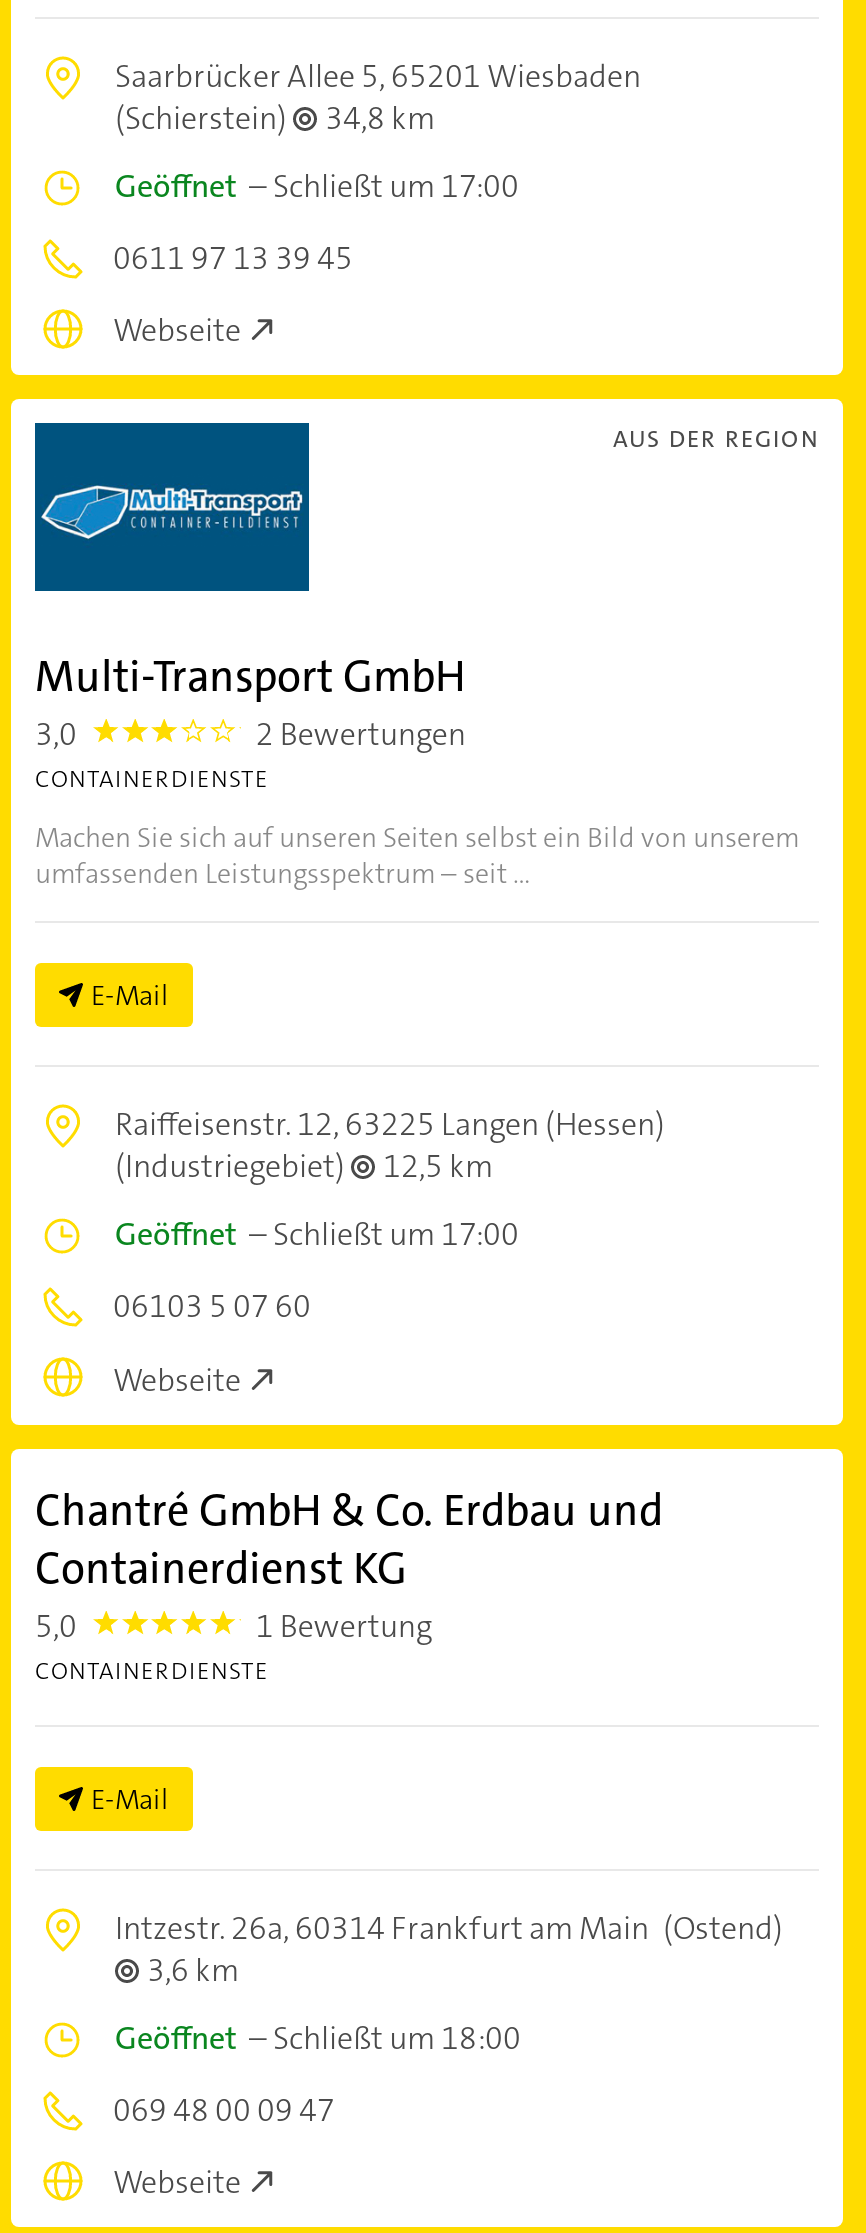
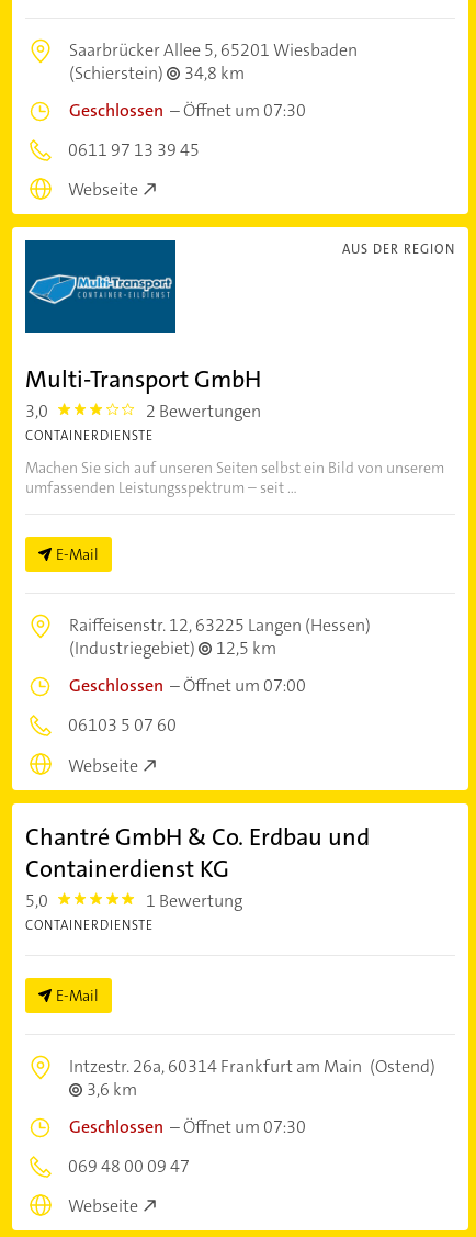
- Geöffnet – Schließt um 17:00
+ Geschlossen – Öffnet um 07:30

- Geöffnet – Schließt um 17:00
+ Geschlossen – Öffnet um 07:00

- Geöffnet – Schließt um 18:00
+ Geschlossen – Öffnet um 07:30
